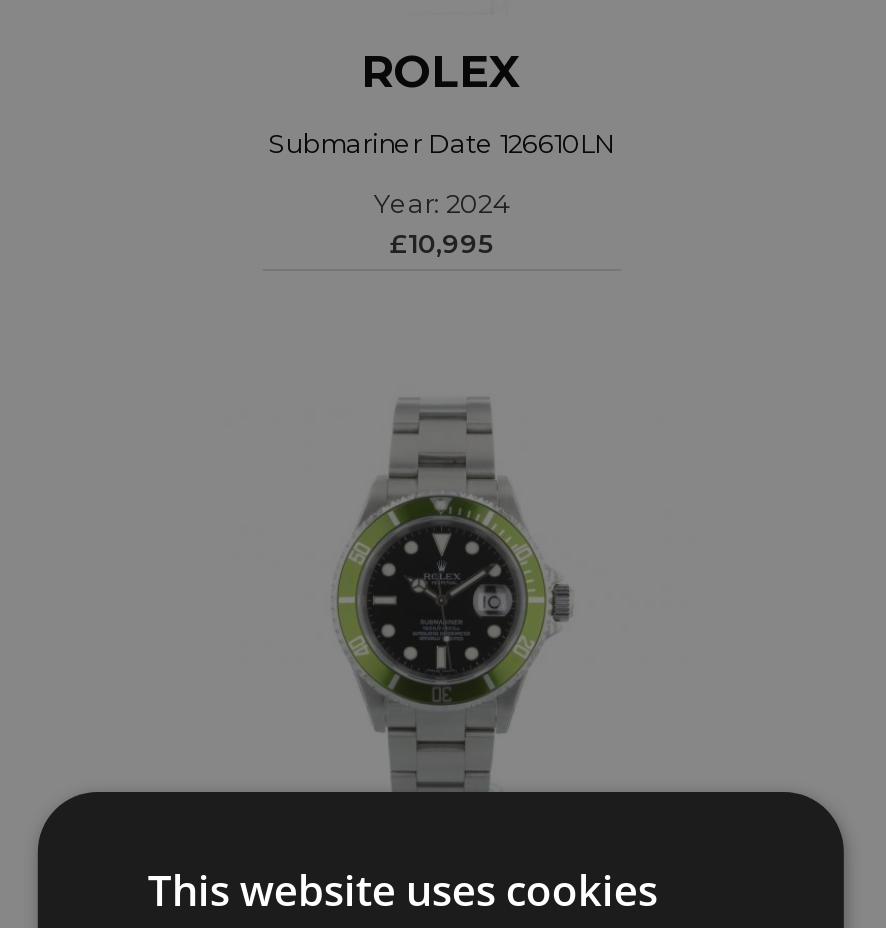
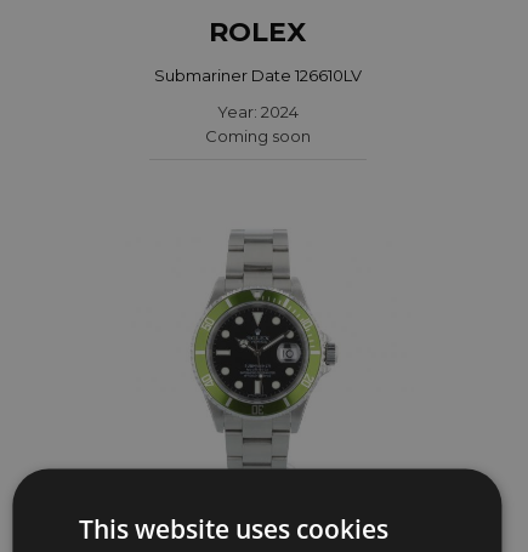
- Submariner Date 126610LN
+ Submariner Date 126610LV

- £10,995
+ Coming soon
